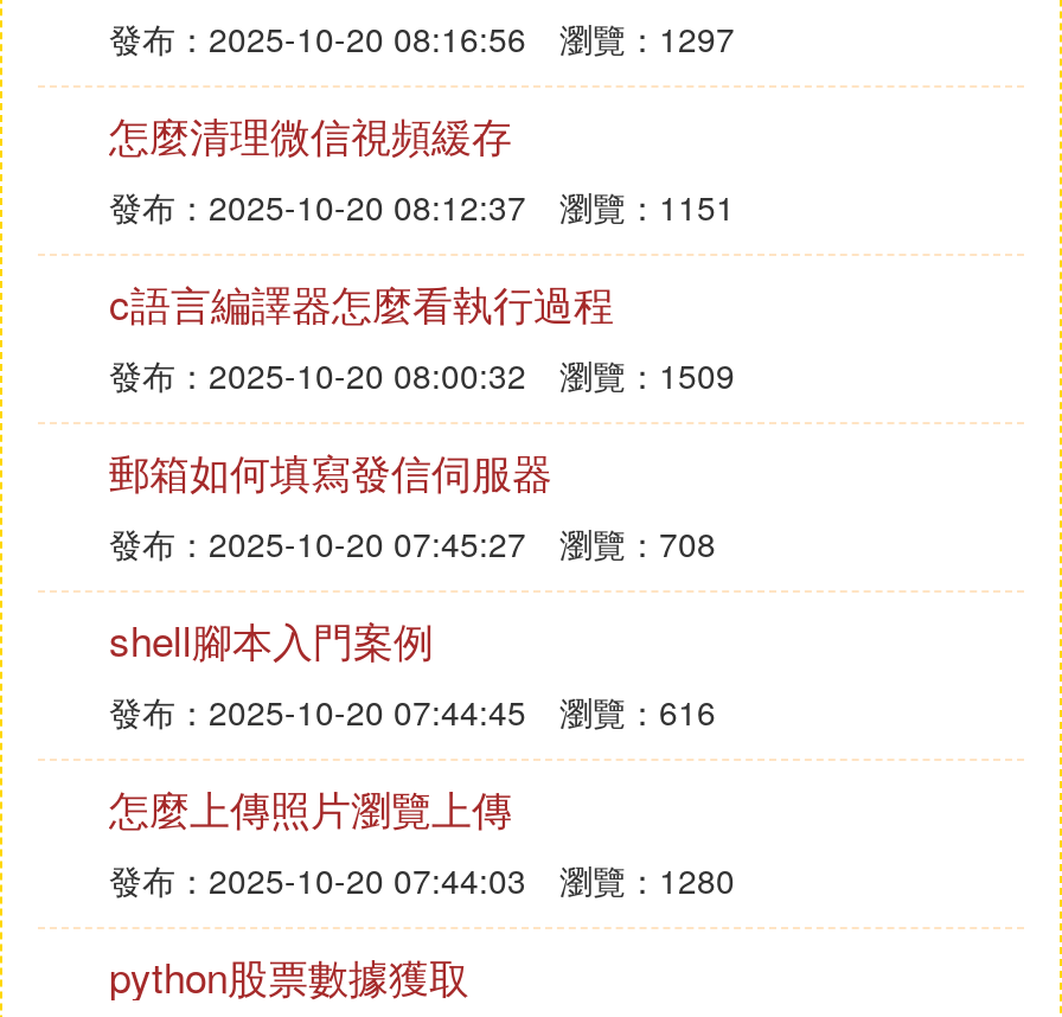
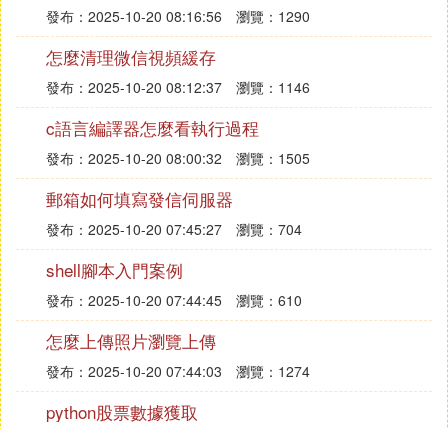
- 發布：2025-10-20 08:16:56 瀏覽：1297
+ 發布：2025-10-20 08:16:56 瀏覽：1290

- 發布：2025-10-20 08:12:37 瀏覽：1151
+ 發布：2025-10-20 08:12:37 瀏覽：1146

- 發布：2025-10-20 08:00:32 瀏覽：1509
+ 發布：2025-10-20 08:00:32 瀏覽：1505

- 發布：2025-10-20 07:45:27 瀏覽：708
+ 發布：2025-10-20 07:45:27 瀏覽：704

- 發布：2025-10-20 07:44:45 瀏覽：616
+ 發布：2025-10-20 07:44:45 瀏覽：610

- 發布：2025-10-20 07:44:03 瀏覽：1280
+ 發布：2025-10-20 07:44:03 瀏覽：1274
